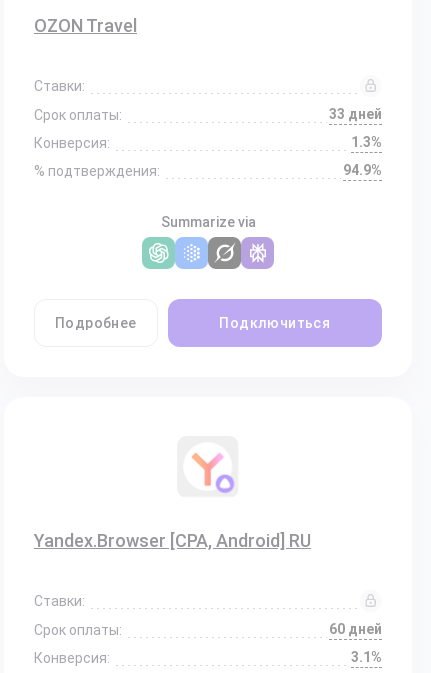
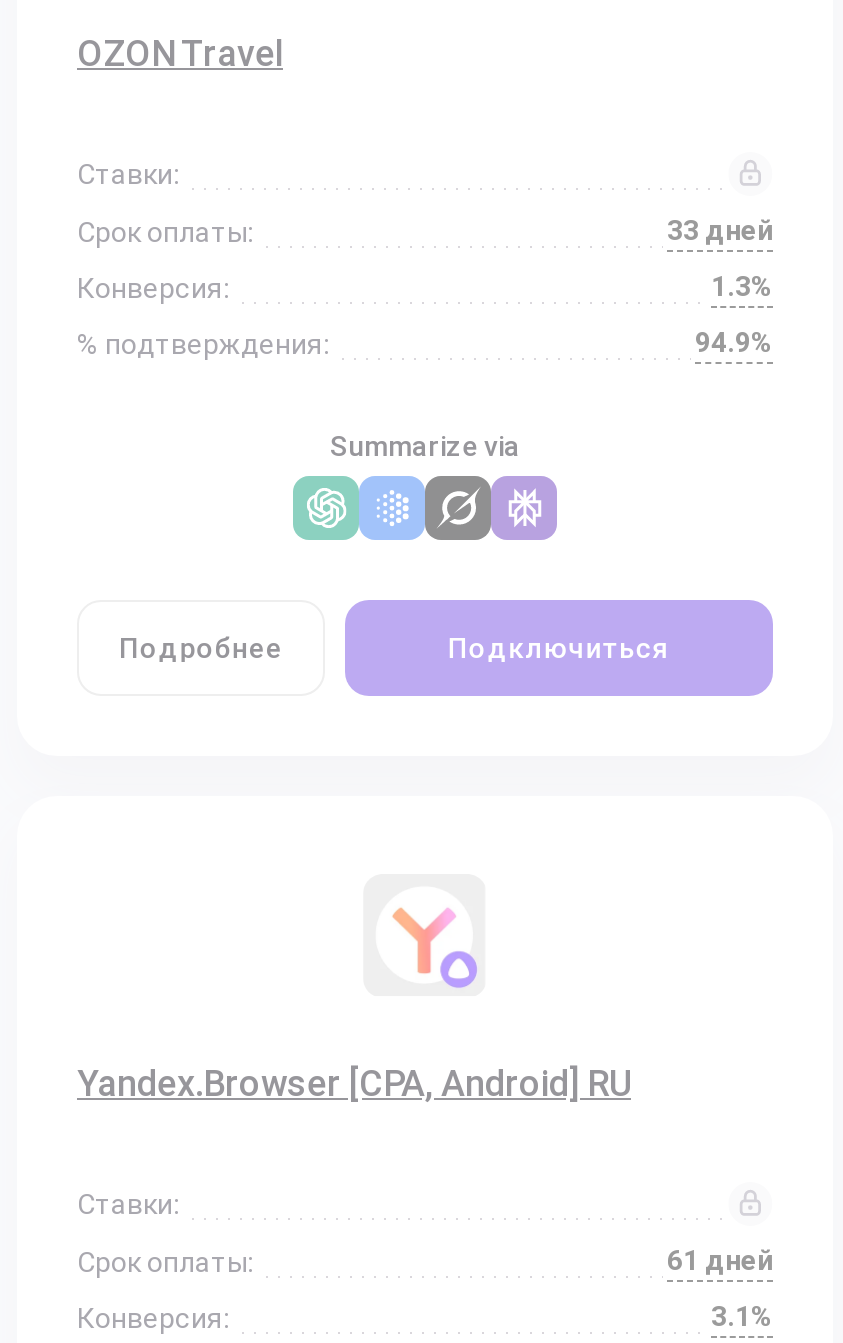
- 60 дней
+ 61 дней
